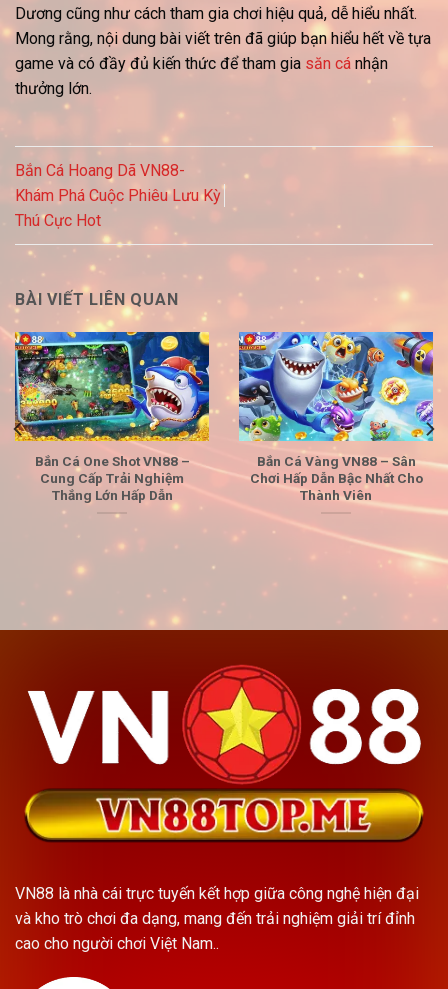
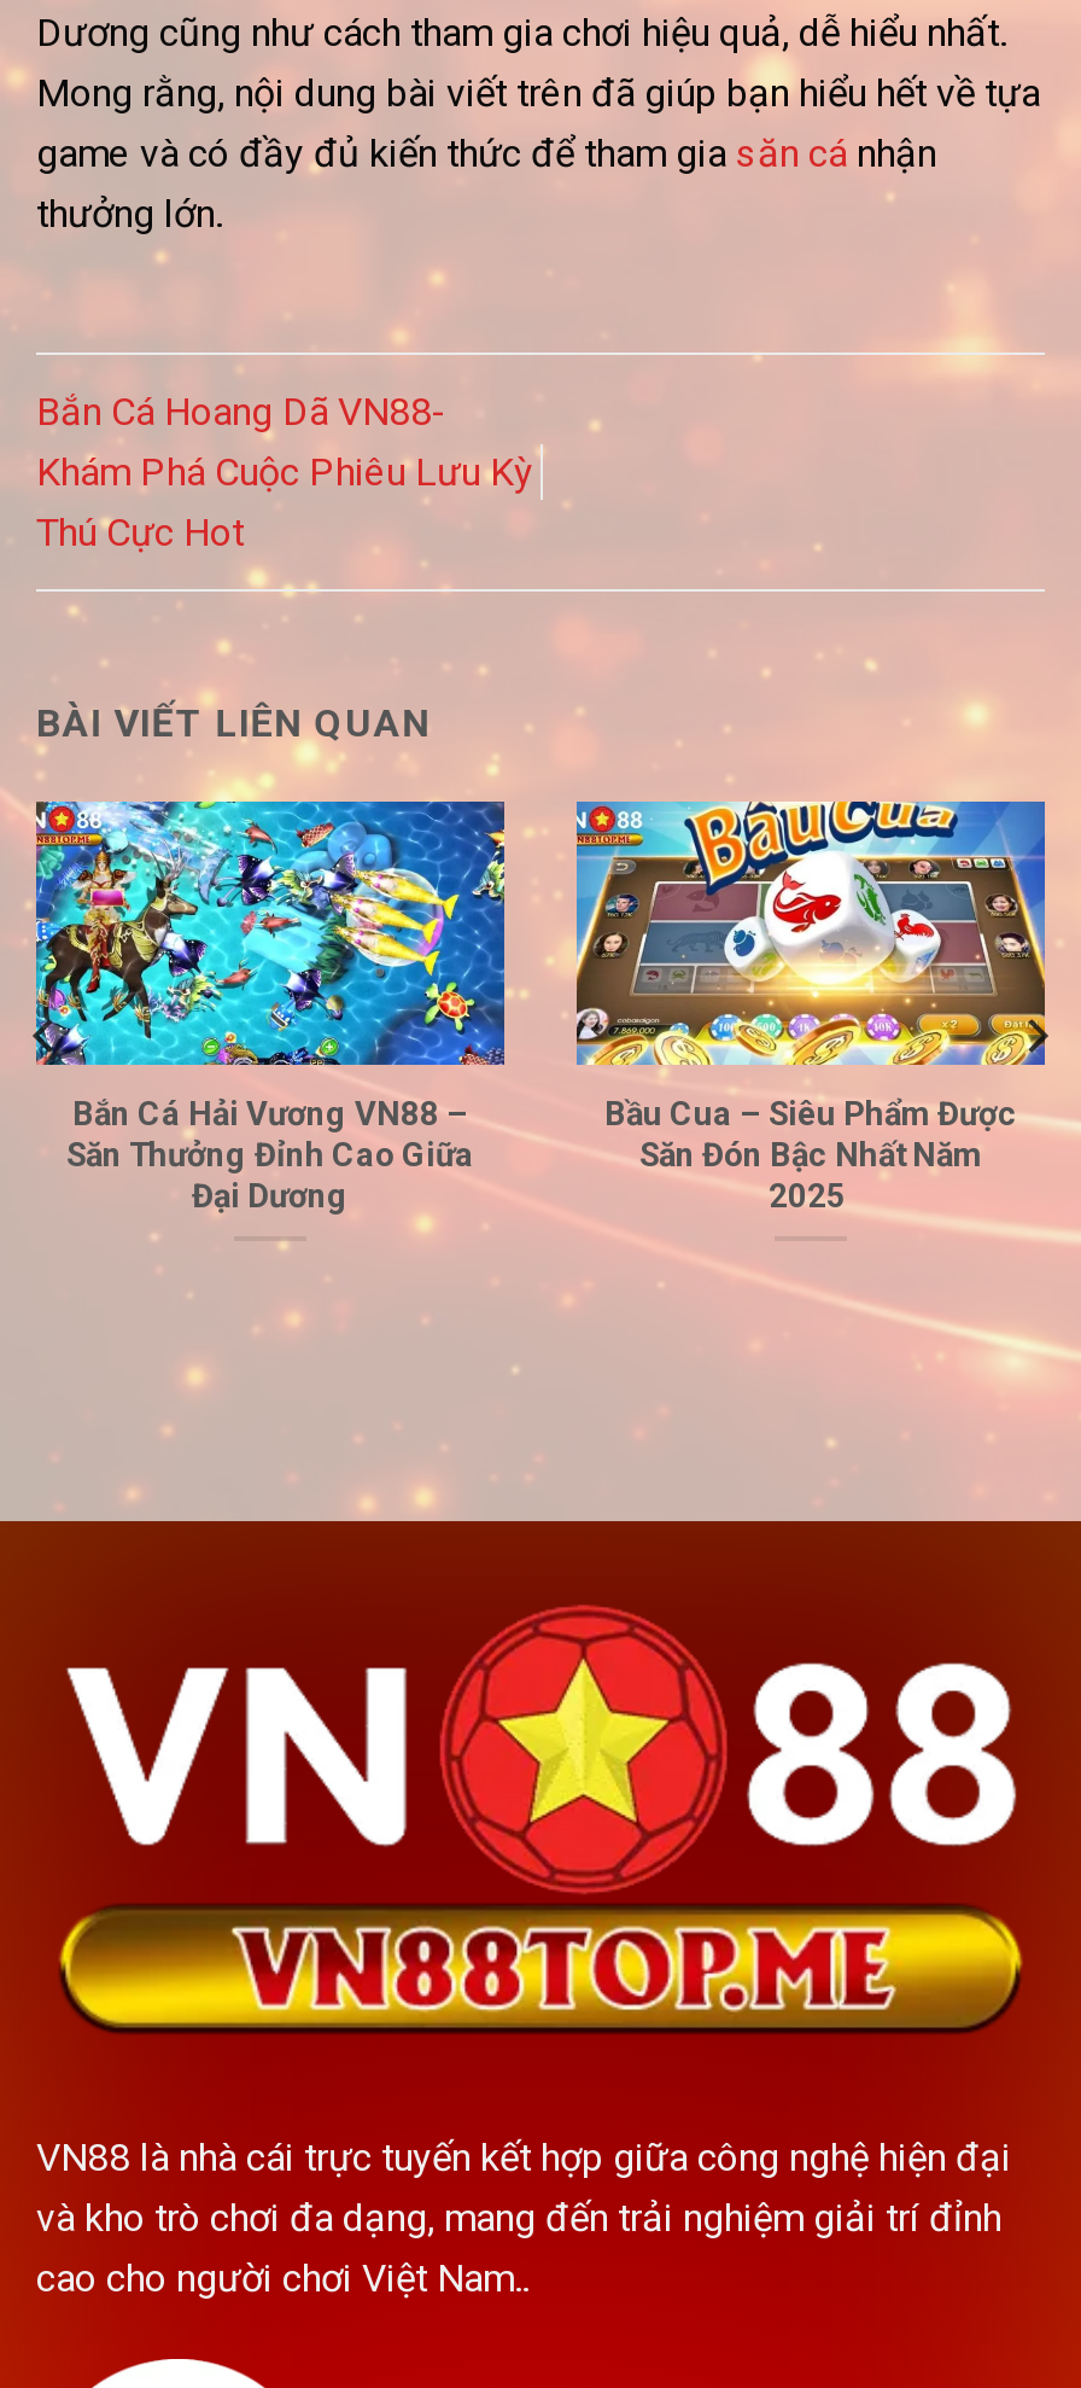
- [image]
- Bắn Cá One Shot VN88 –
- Cung Cấp Trải Nghiệm
- Thắng Lớn Hấp Dẫn
+ [image]
+ Bắn Cá Hải Vương VN88 –
+ Săn Thưởng Đỉnh Cao Giữa
+ Đại Dương

- [image]
- Bắn Cá Vàng VN88 – Sân
- Chơi Hấp Dẫn Bậc Nhất Cho
- Thành Viên
+ [image]
+ Bầu Cua – Siêu Phẩm Được
+ Săn Đón Bậc Nhất Năm
+ 2025
